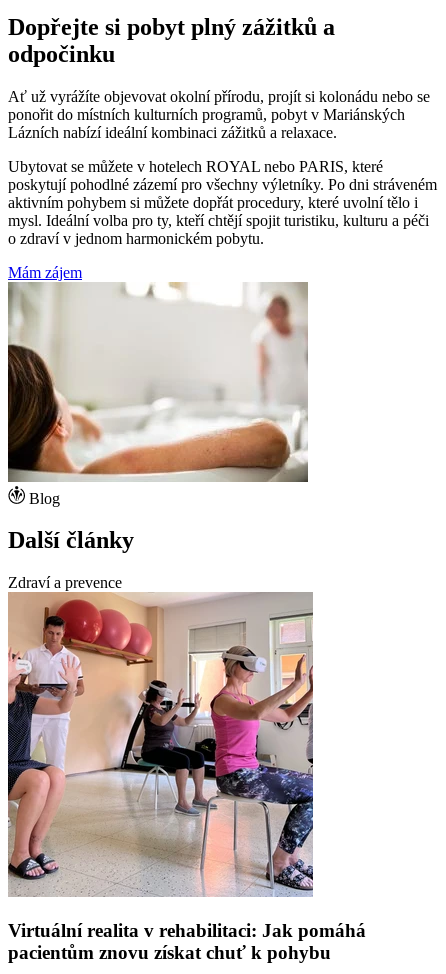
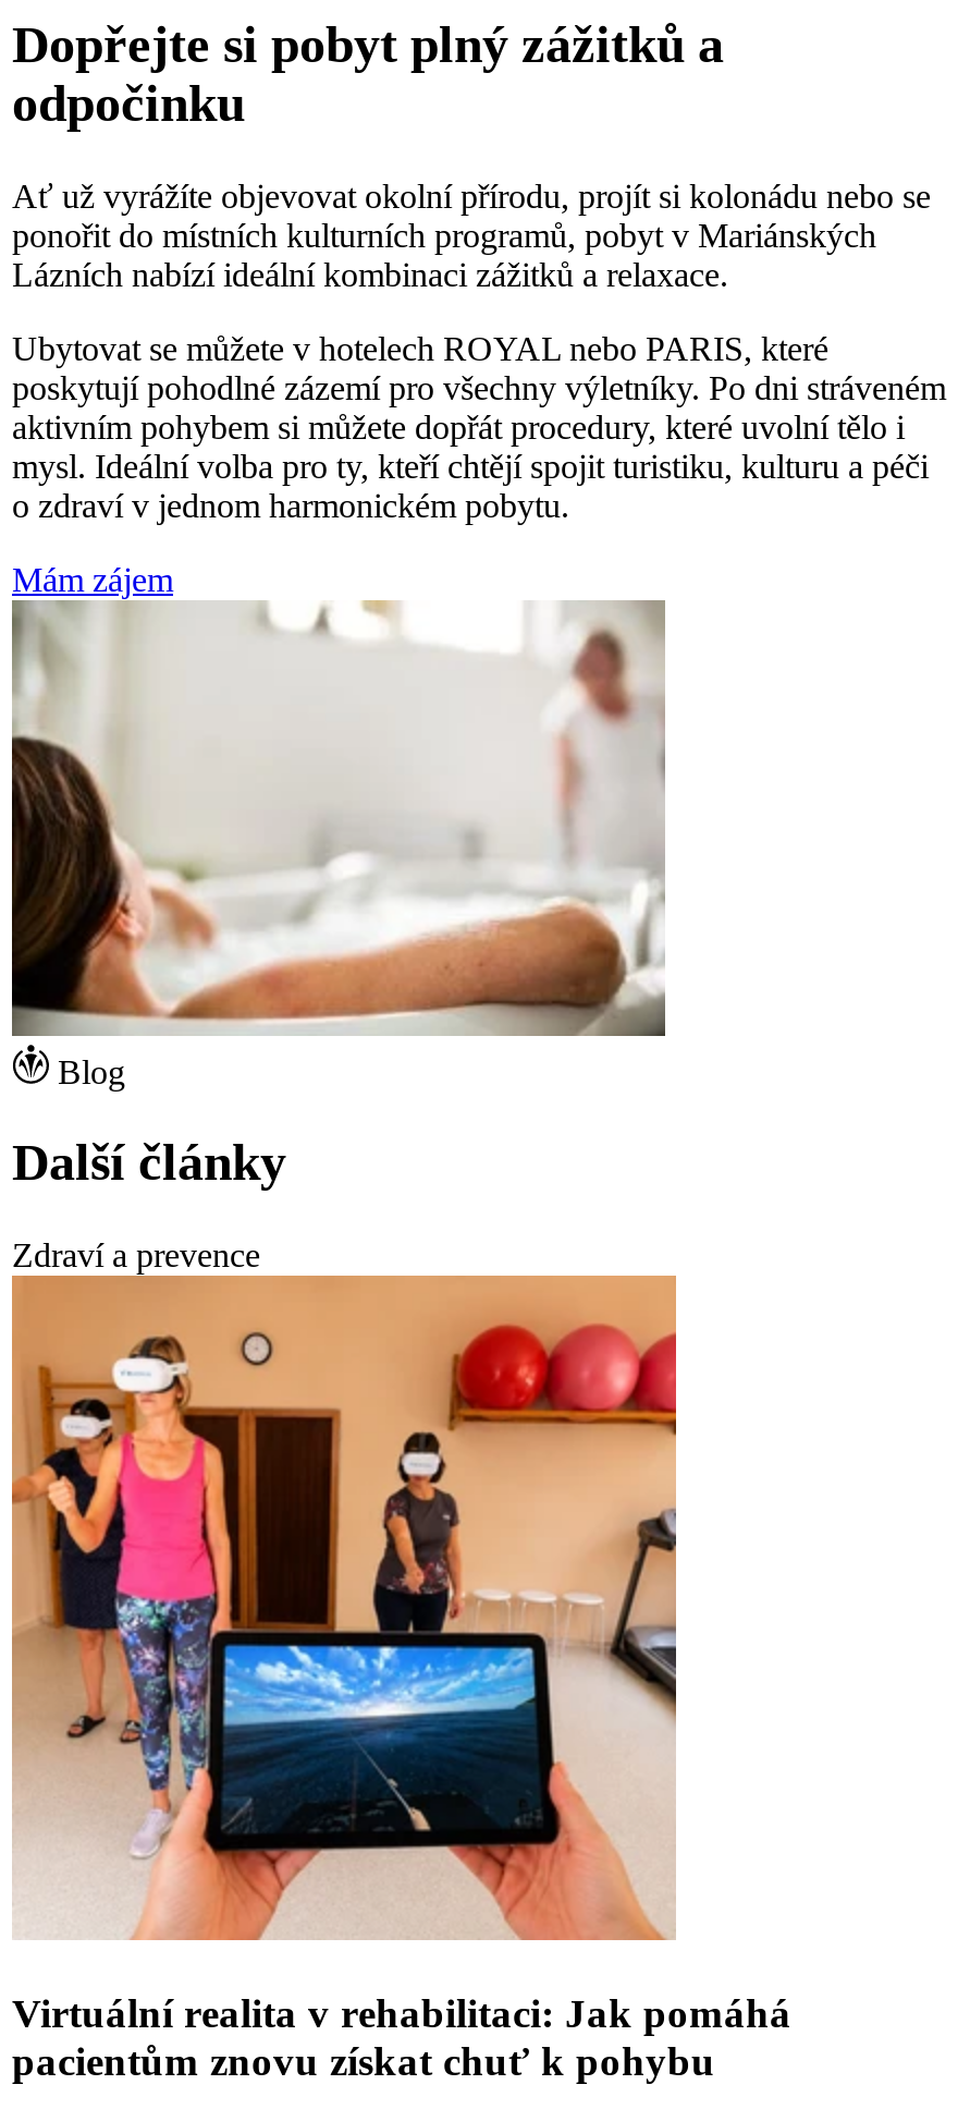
- [image]
+ [image]
